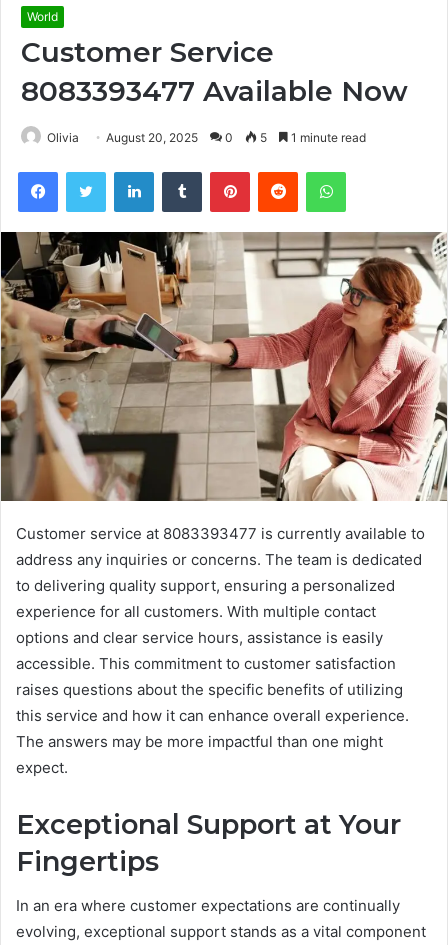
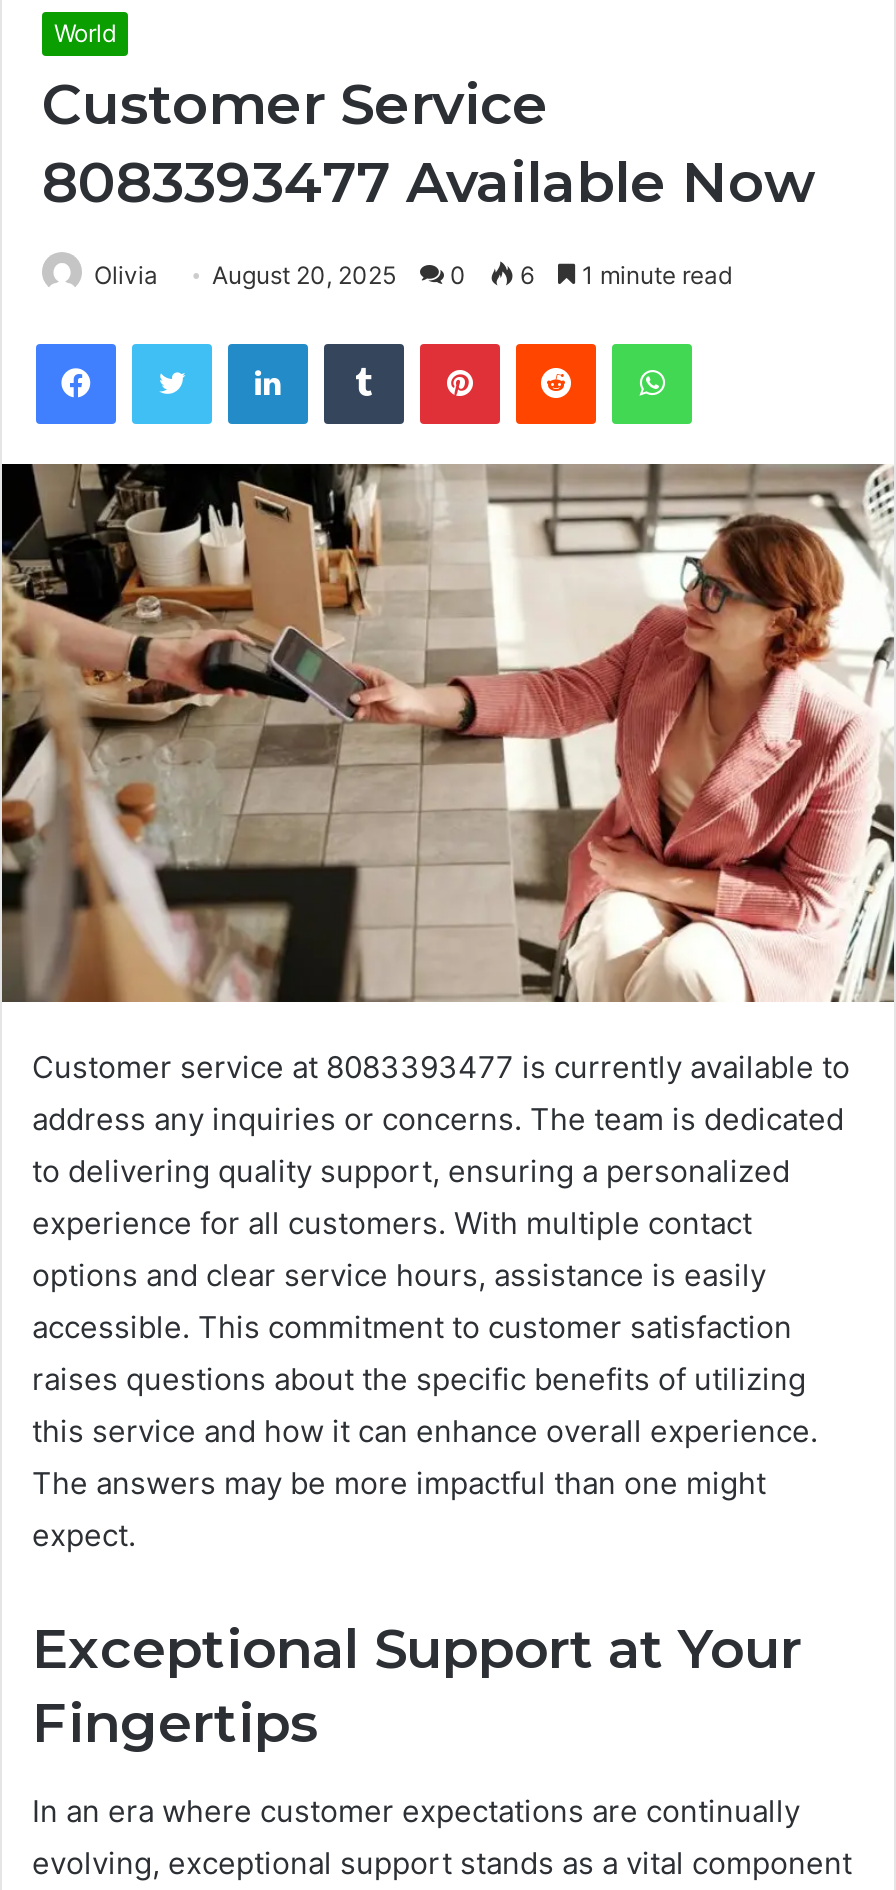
- Olivia August 20, 2025 0 5 1 minute read
+ Olivia August 20, 2025 0 6 1 minute read
